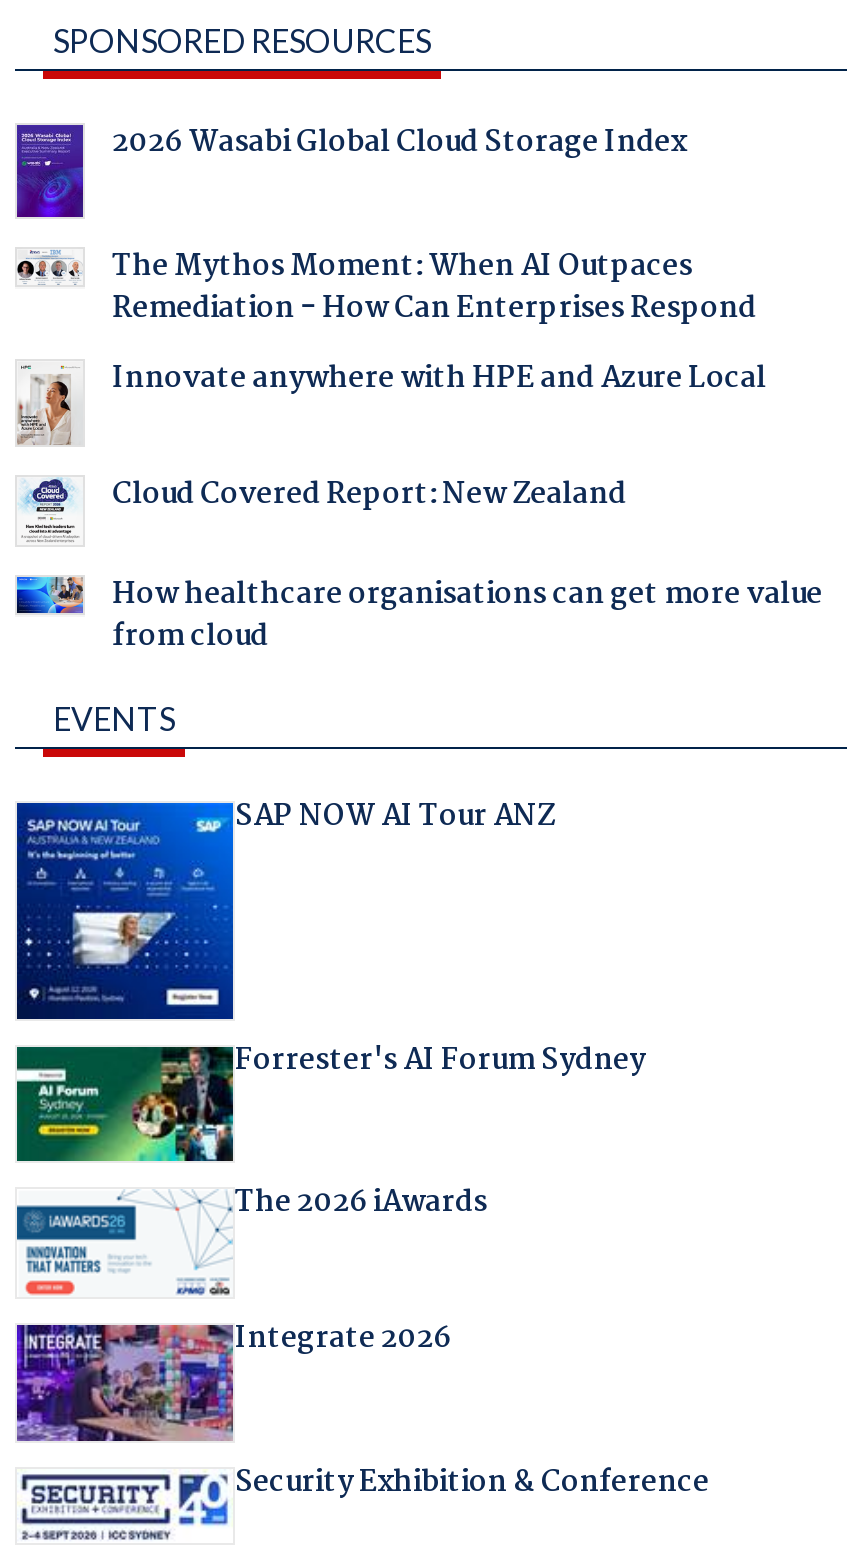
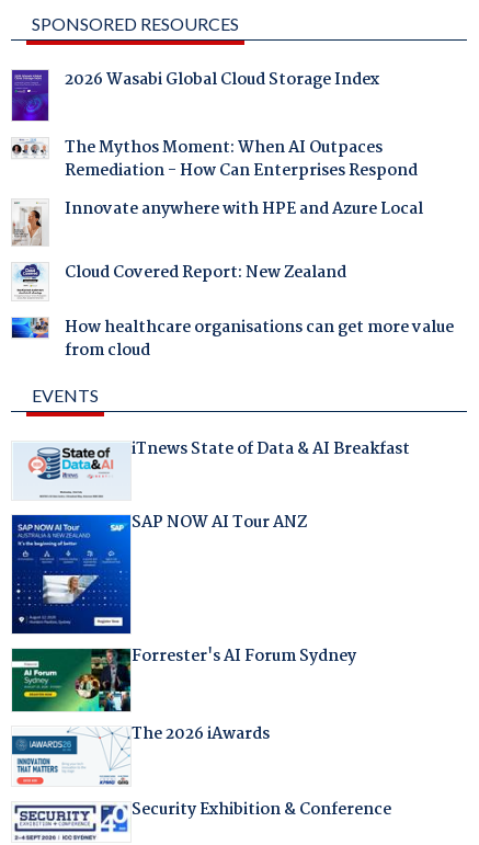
+ [image]
+ iTnews State of Data & AI Breakfast

moved down: [image] | SAP NOW AI Tour ANZ | Forrester's AI Forum Sydney | The 2026 iAwards

moved down: [image]

- [image]
- Integrate 2026
